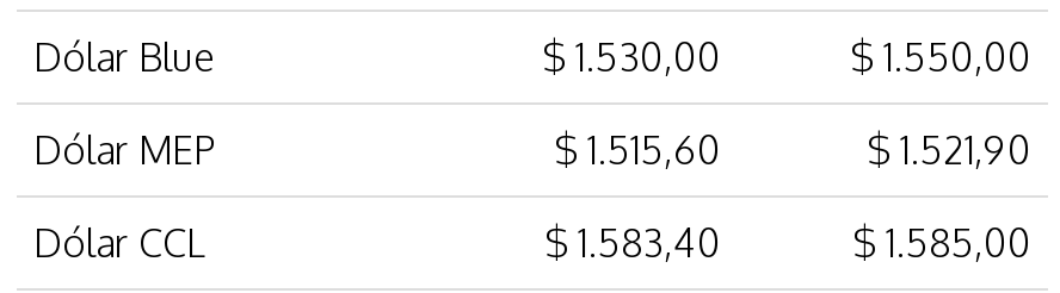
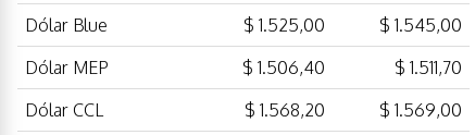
- $ 1.530,00
+ $ 1.525,00

- $ 1.550,00
+ $ 1.545,00

- $ 1.515,60
+ $ 1.506,40

- $ 1.521,90
+ $ 1.511,70

- $ 1.583,40
+ $ 1.568,20

- $ 1.585,00
+ $ 1.569,00
